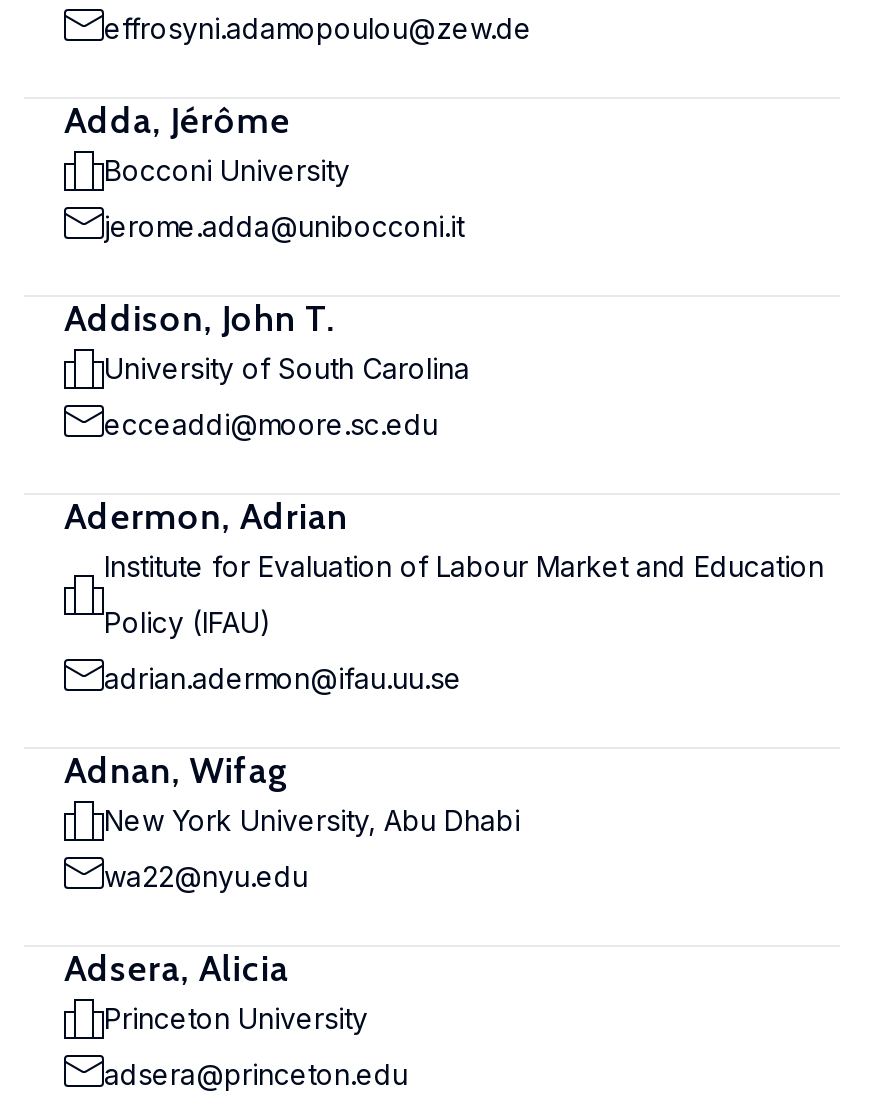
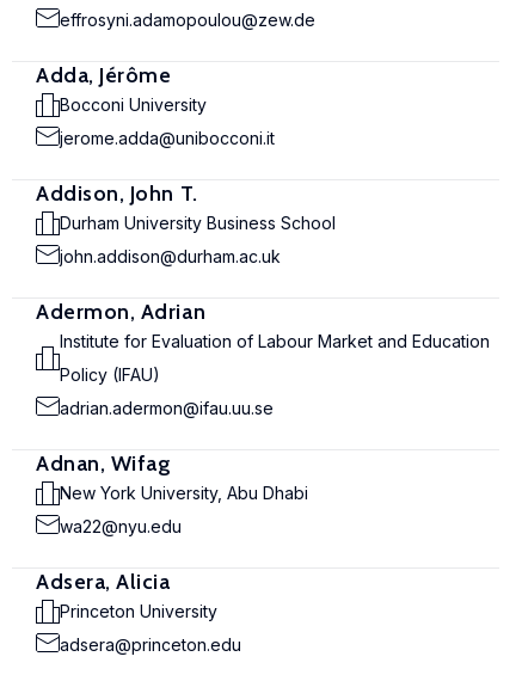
- University of South Carolina
+ Durham University Business School

- ecceaddi@moore.sc.edu
+ john.addison@durham.ac.uk
